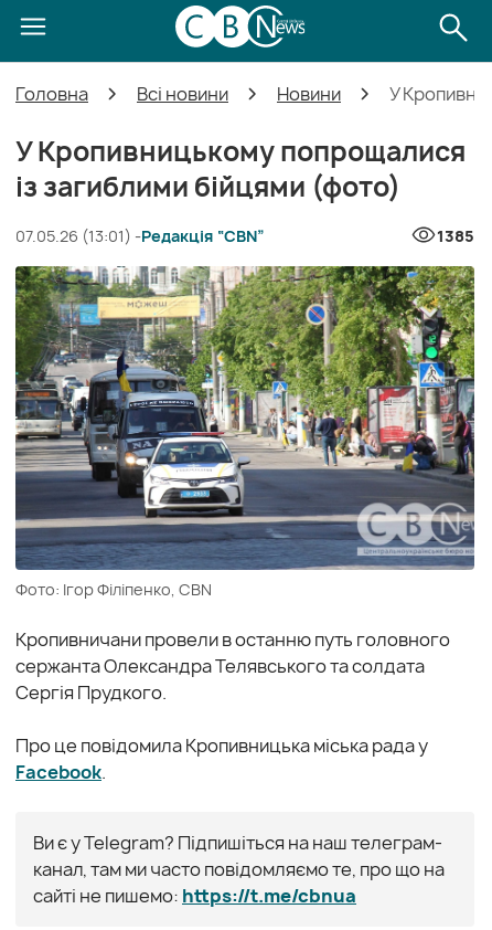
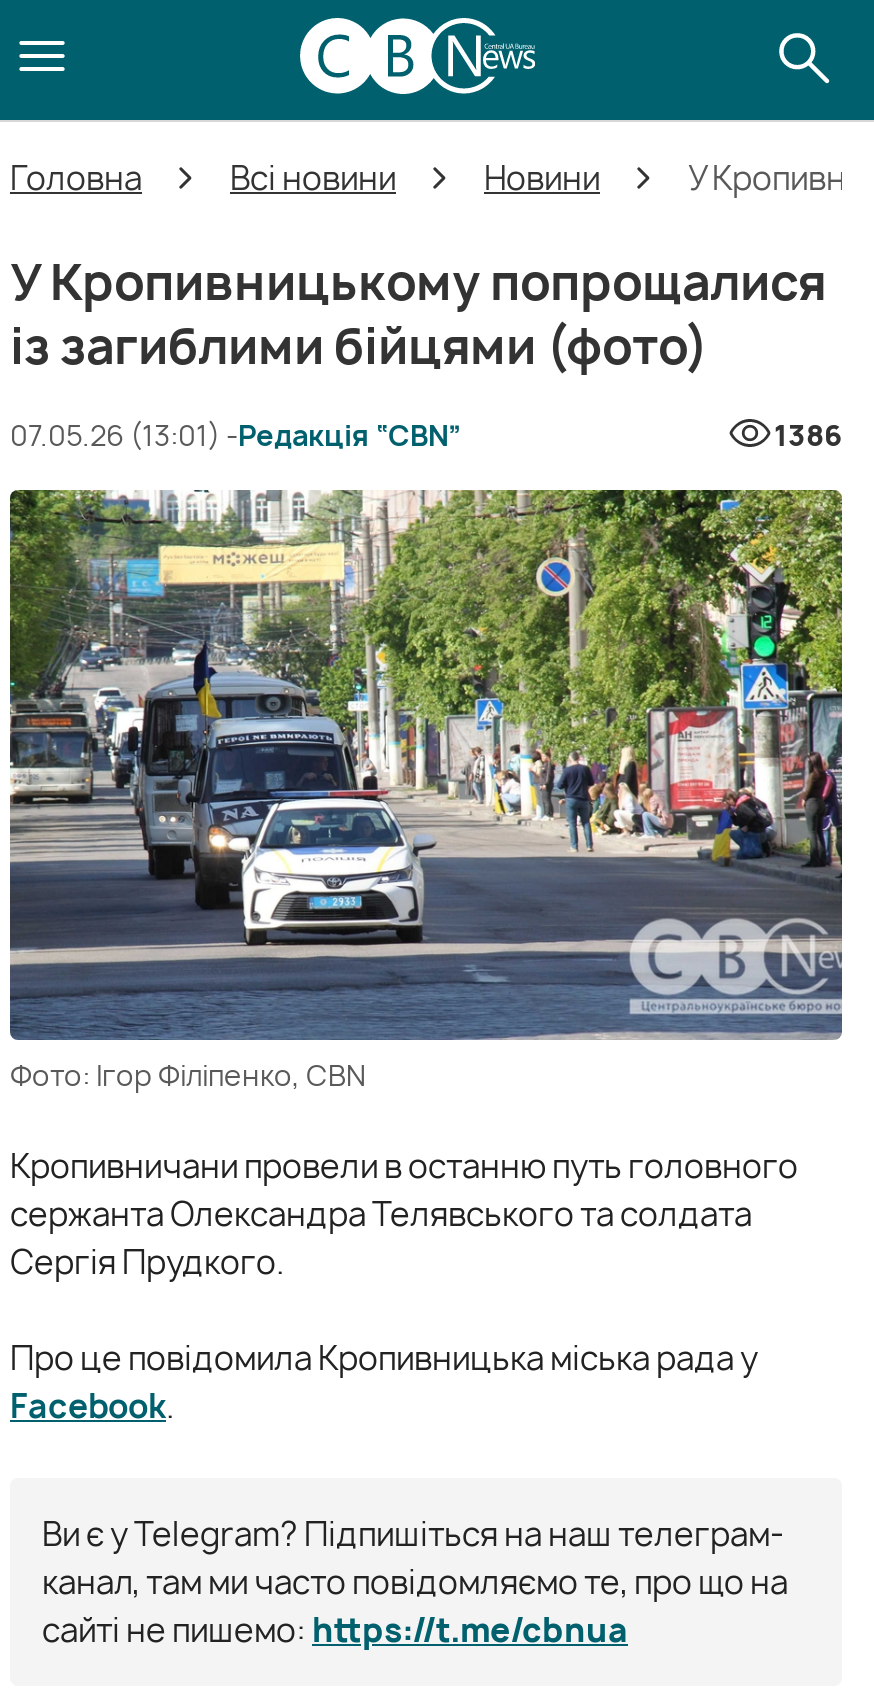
- 1385
+ 1386
